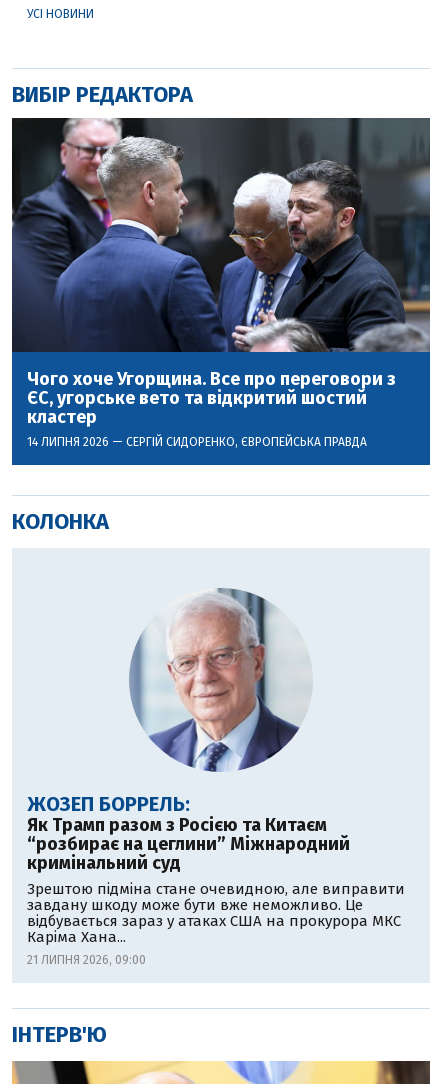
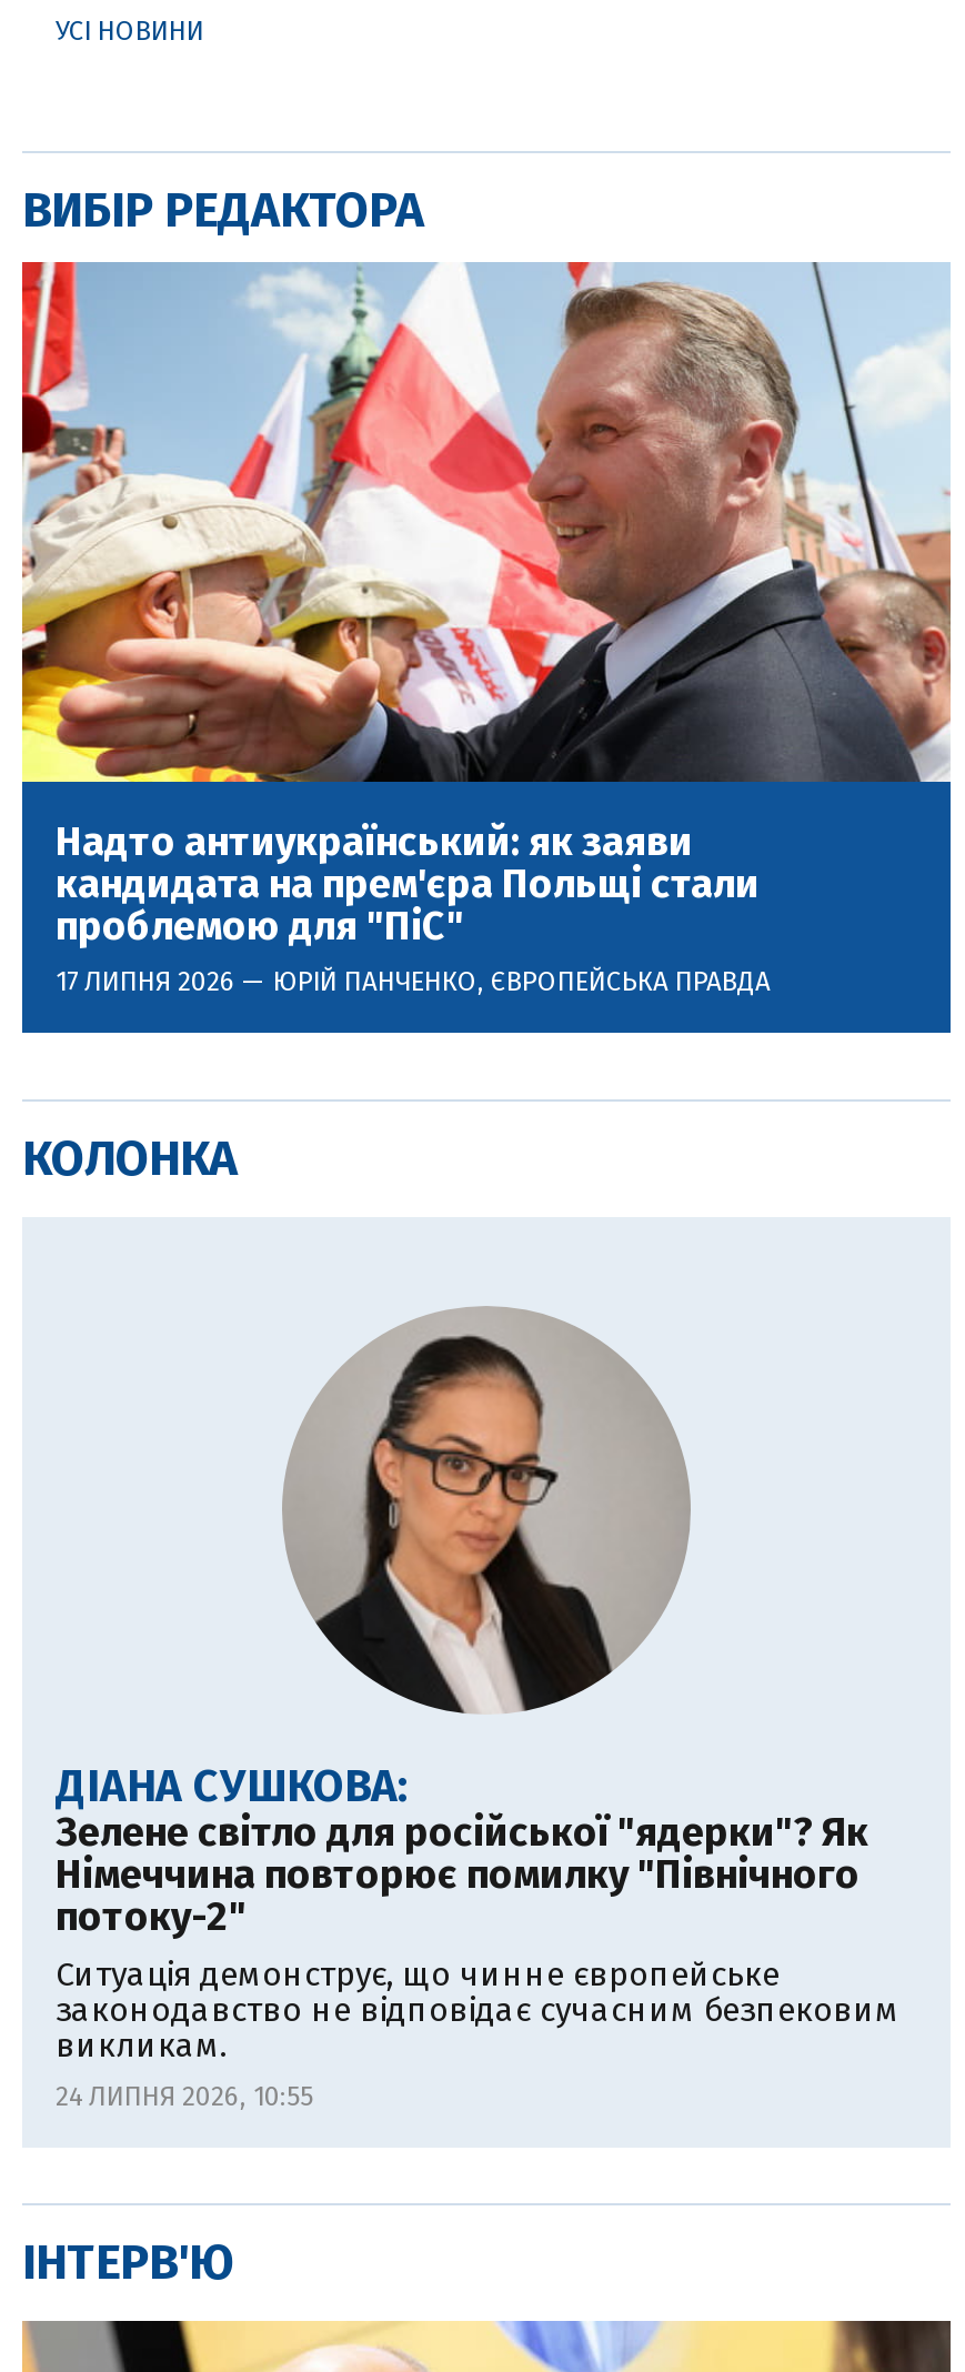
- [image]
- Чого хоче Угорщина. Все про переговори з
- ЄС, угорське вето та відкритий шостий
- кластер
- 14 ЛИПНЯ 2026 — СЕРГІЙ СИДОРЕНКО, ЄВРОПЕЙСЬКА ПРАВДА
+ [image]
+ Надто антиукраїнський: як заяви
+ кандидата на прем'єра Польщі стали
+ проблемою для "ПіС"
+ 17 ЛИПНЯ 2026 — ЮРІЙ ПАНЧЕНКО, ЄВРОПЕЙСЬКА ПРАВДА

- [image]
- ЖОЗЕП БОРРЕЛЬ:
- Як Трамп разом з Росією та Китаєм
- “розбирає на цеглини” Міжнародний
- кримінальний суд
- Зрештою підміна стане очевидною, але виправити
- завдану шкоду може бути вже неможливо. Це
- відбувається зараз у атаках США на прокурора МКС
- Каріма Хана...
- 21 ЛИПНЯ 2026, 09:00
+ [image]
+ ДІАНА СУШКОВА:
+ Зелене світло для російської "ядерки"? Як
+ Німеччина повторює помилку "Північного
+ потоку-2"
+ Ситуація демонструє, що чинне європейське
+ законодавство не відповідає сучасним безпековим
+ викликам.
+ 24 ЛИПНЯ 2026, 10:55
